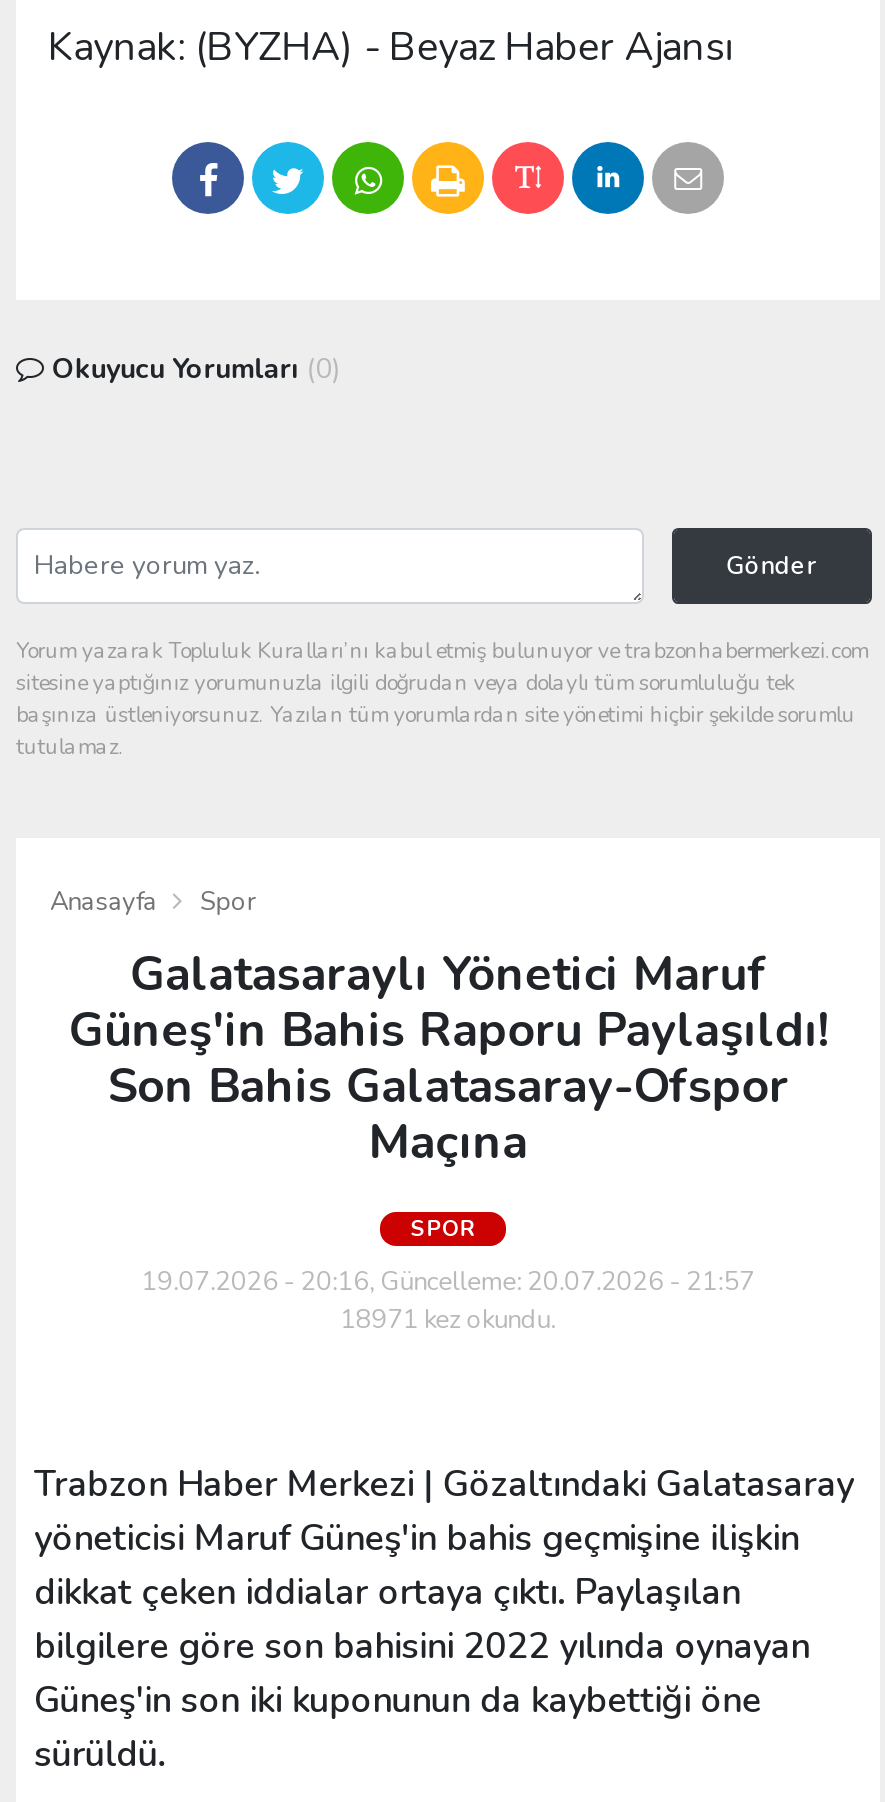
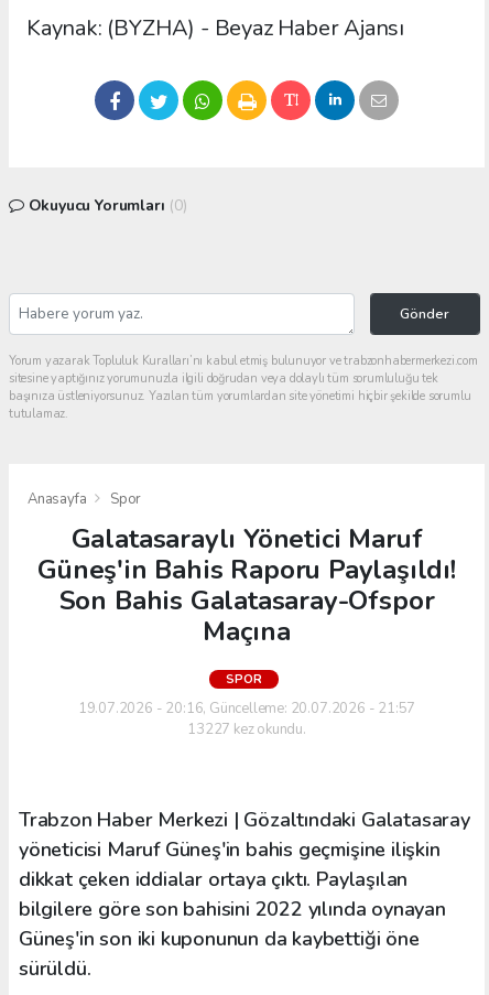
- 18971 kez okundu.
+ 13227 kez okundu.
